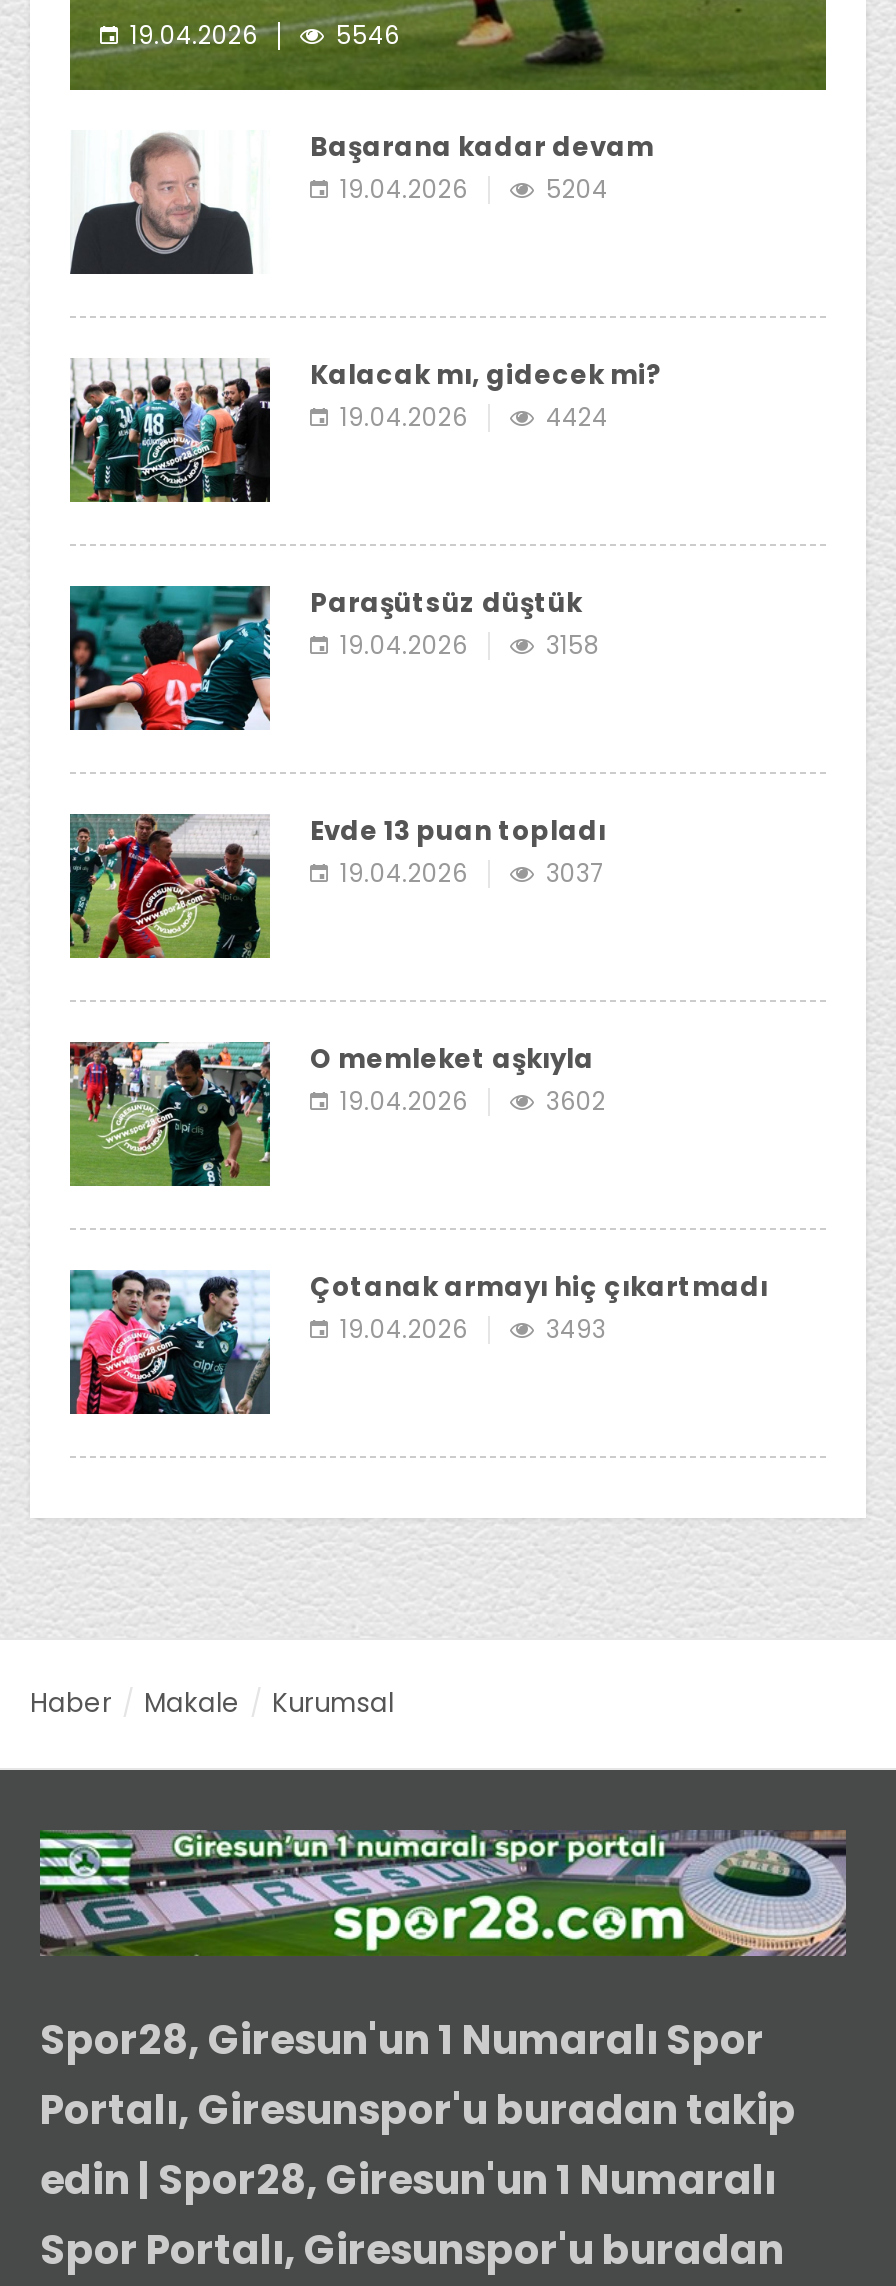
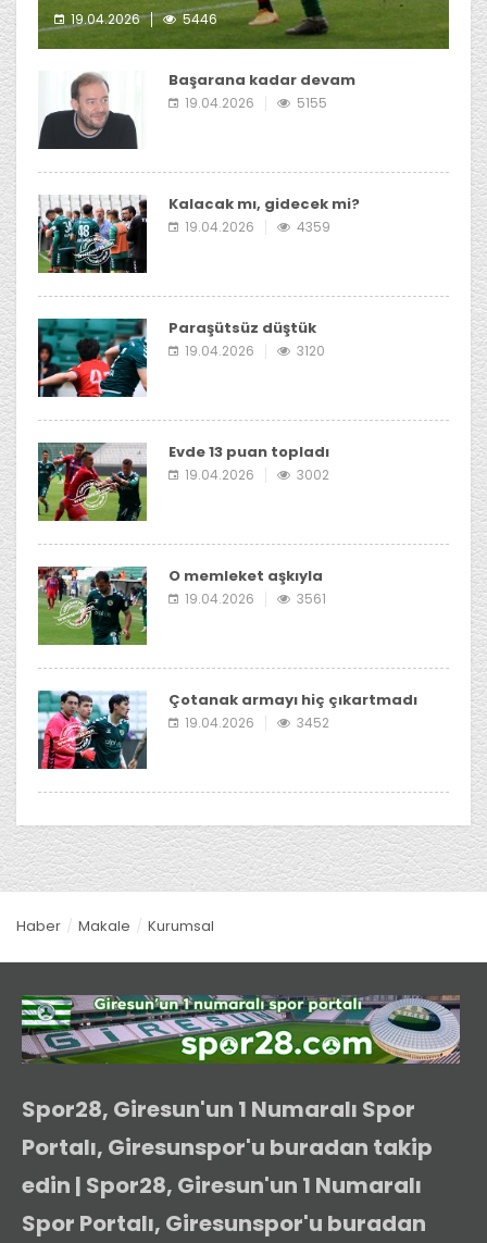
- 5546
+ 5446

- 5204
+ 5155

- 4424
+ 4359

- 3158
+ 3120

- 3037
+ 3002

- 3602
+ 3561

- 3493
+ 3452
